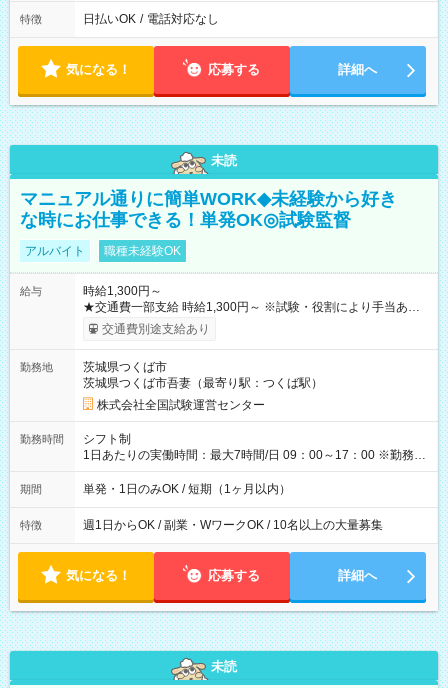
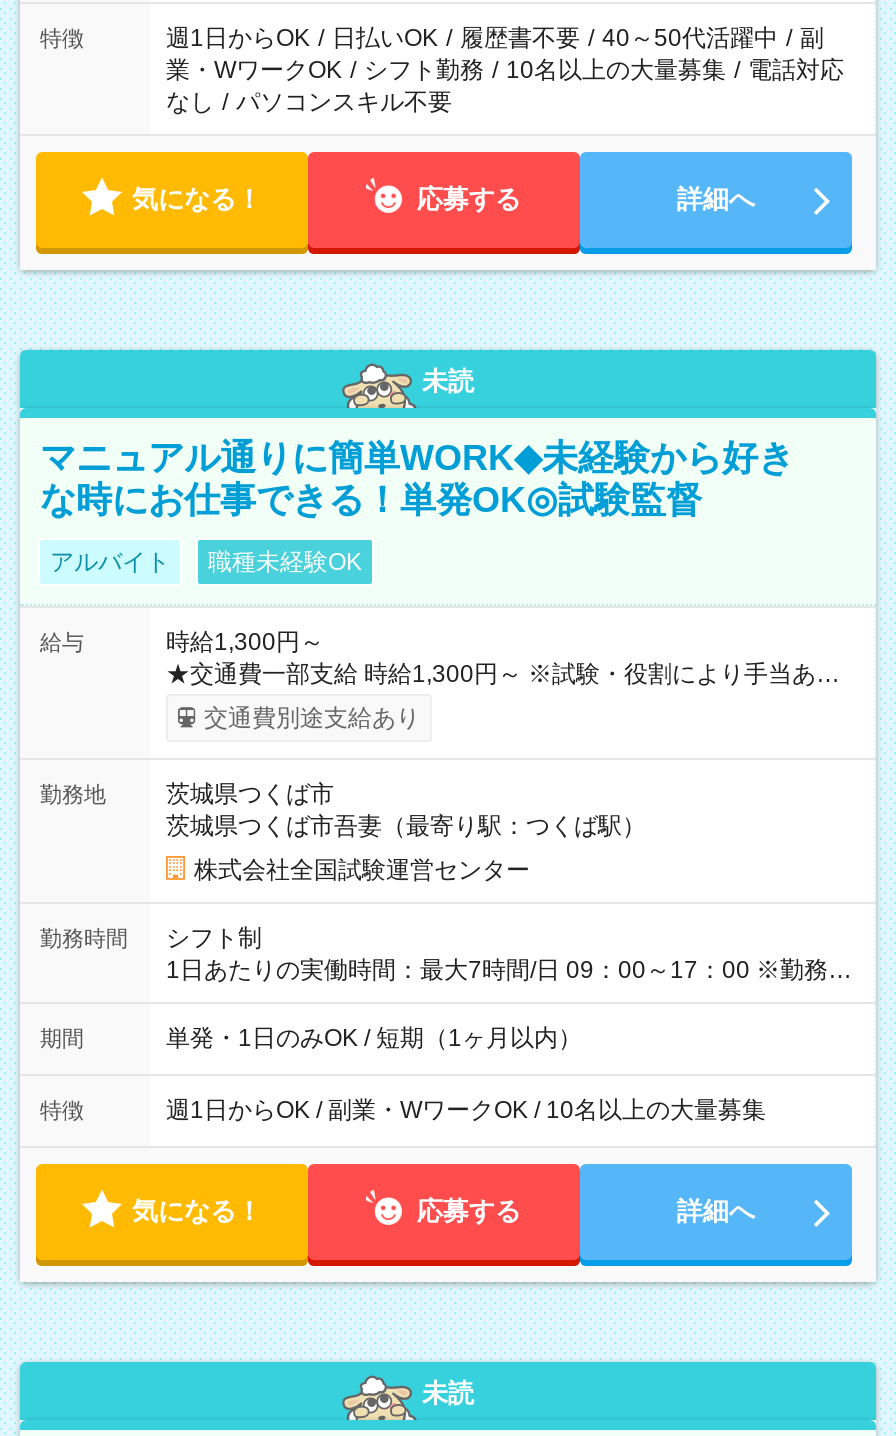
- 日払いOK / 電話対応なし
+ 週1日からOK / 日払いOK / 履歴書不要 / 40～50代活躍中 / 副
+ 業・WワークOK / シフト勤務 / 10名以上の大量募集 / 電話対応
+ なし / パソコンスキル不要
